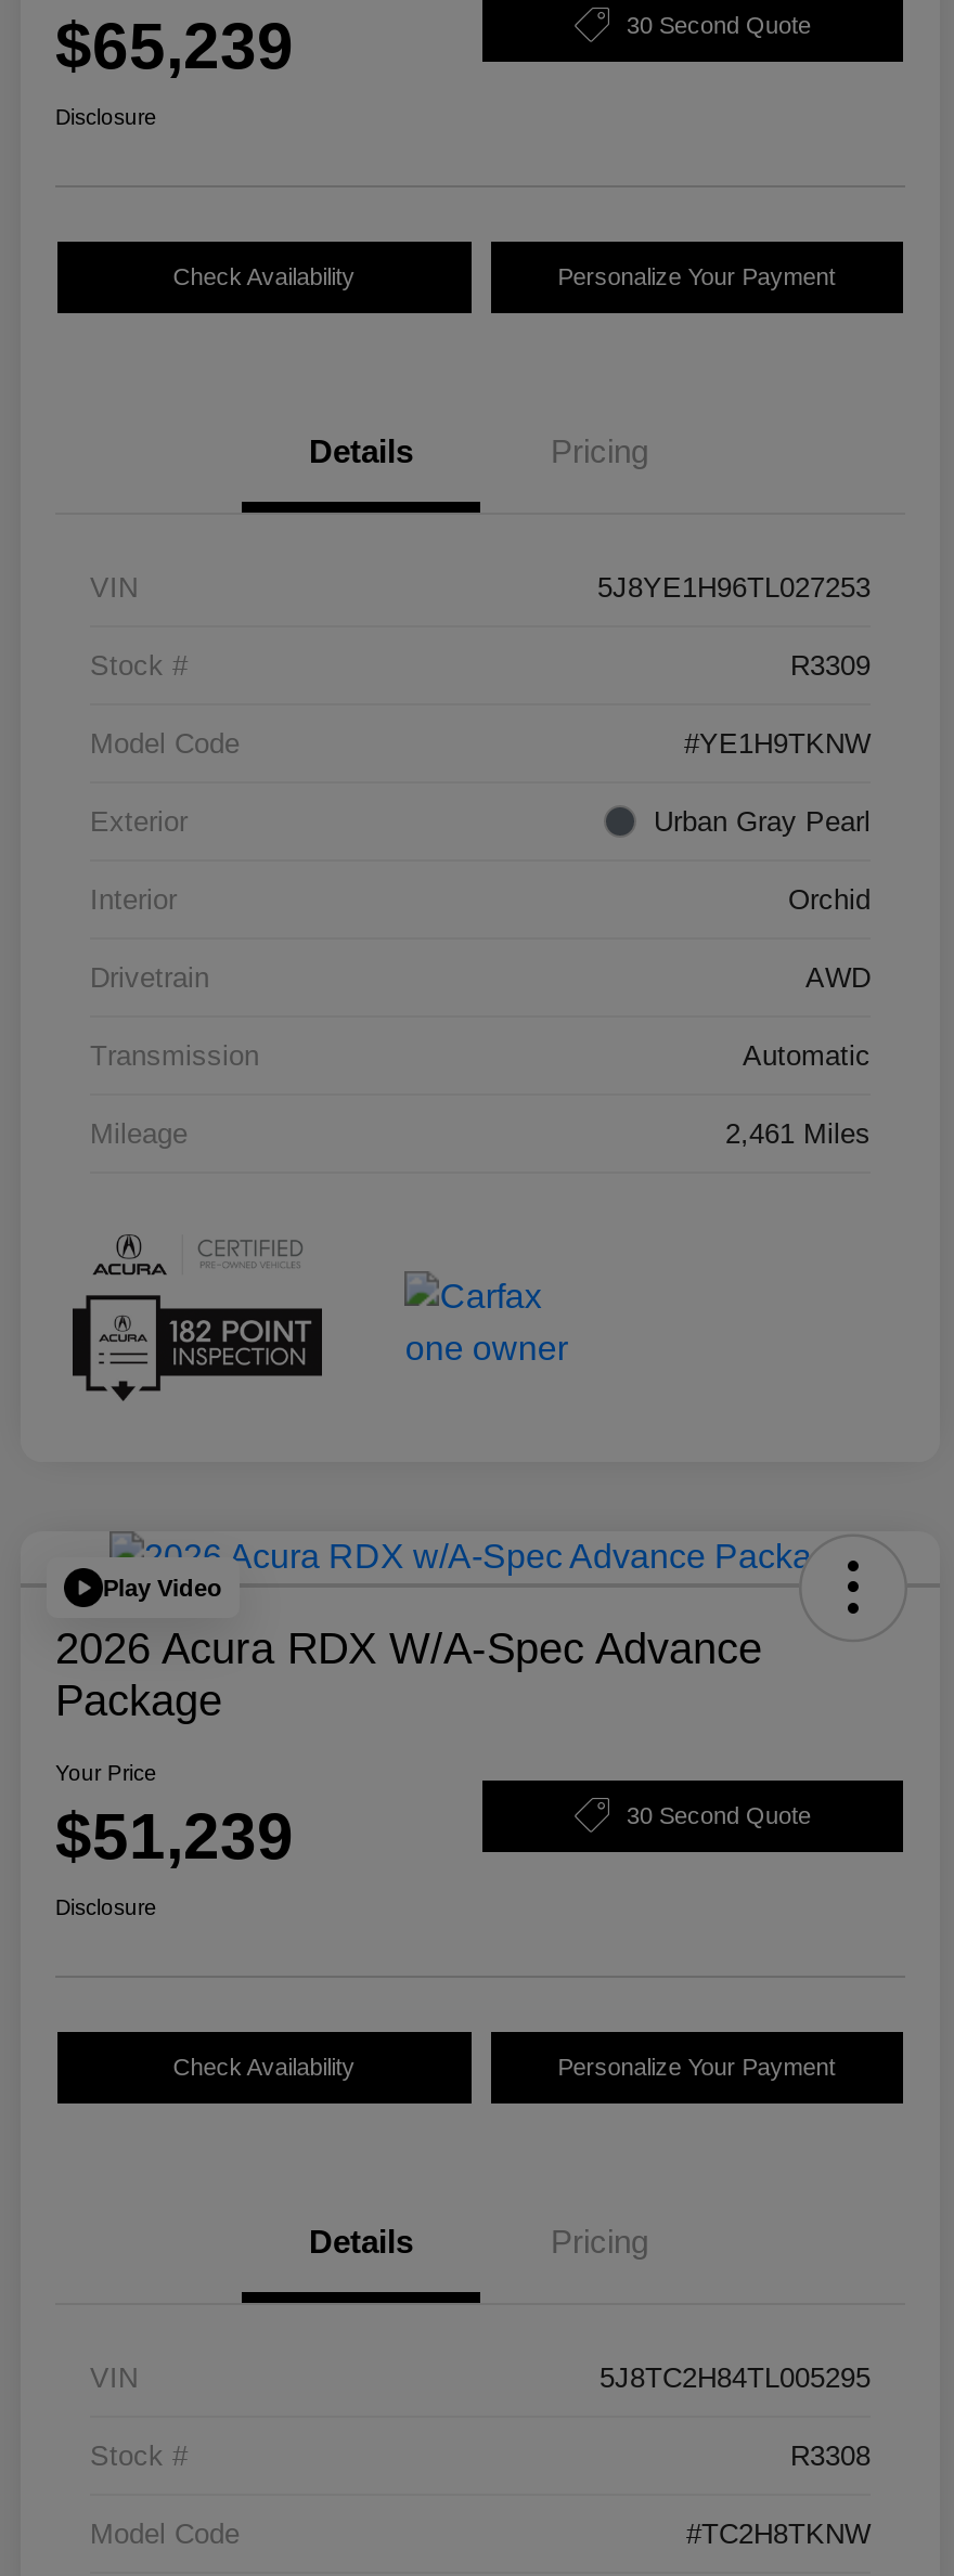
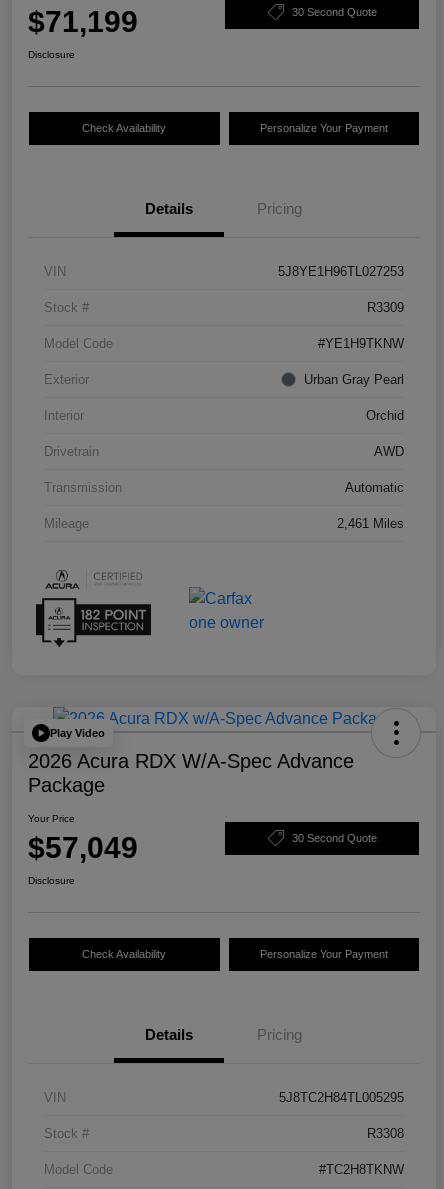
- $65,239
+ $71,199

- $51,239
+ $57,049
